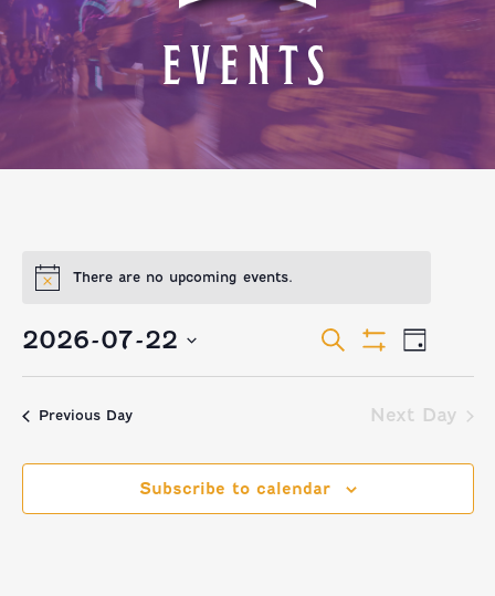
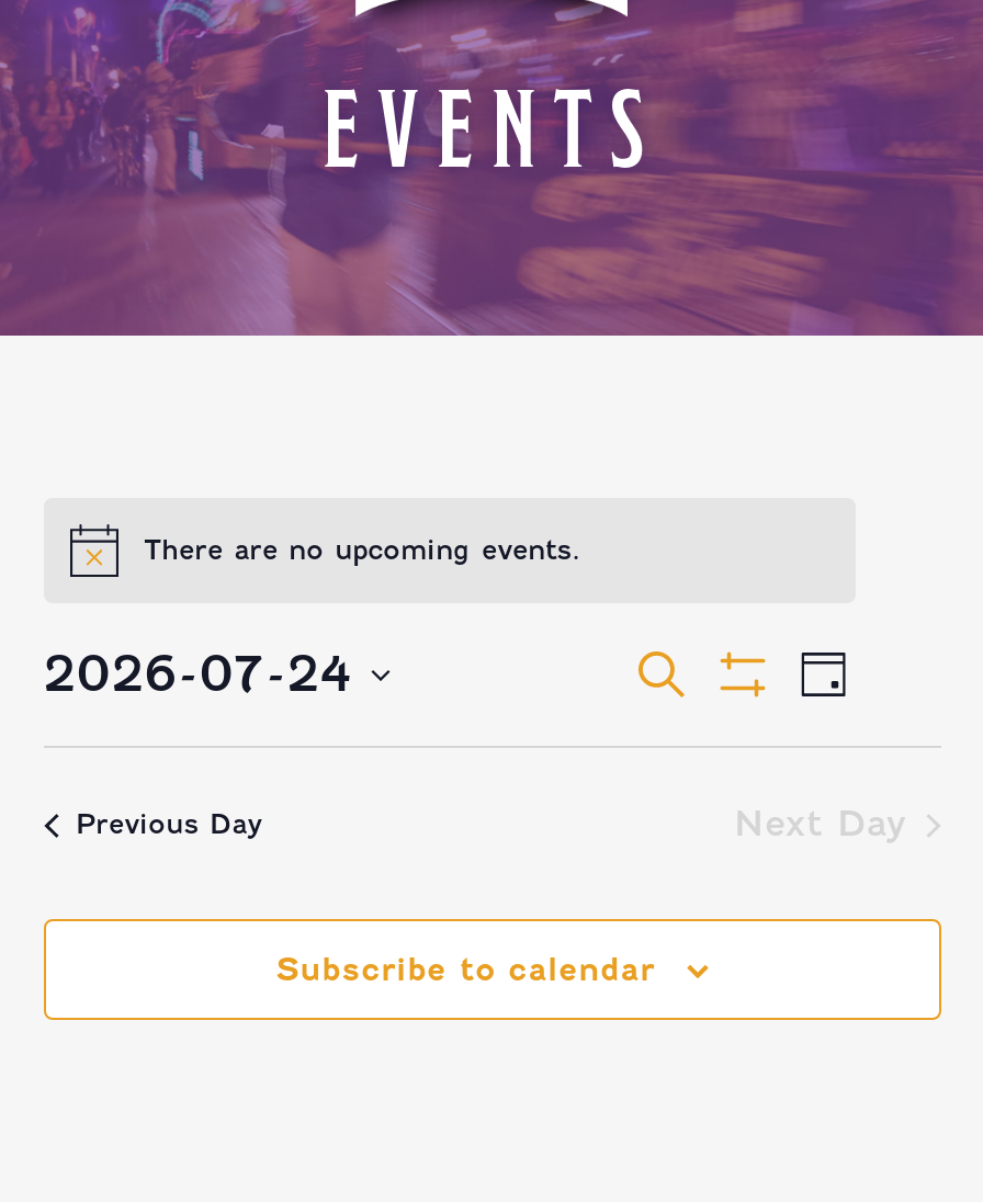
- 2026-07-22
+ 2026-07-24
